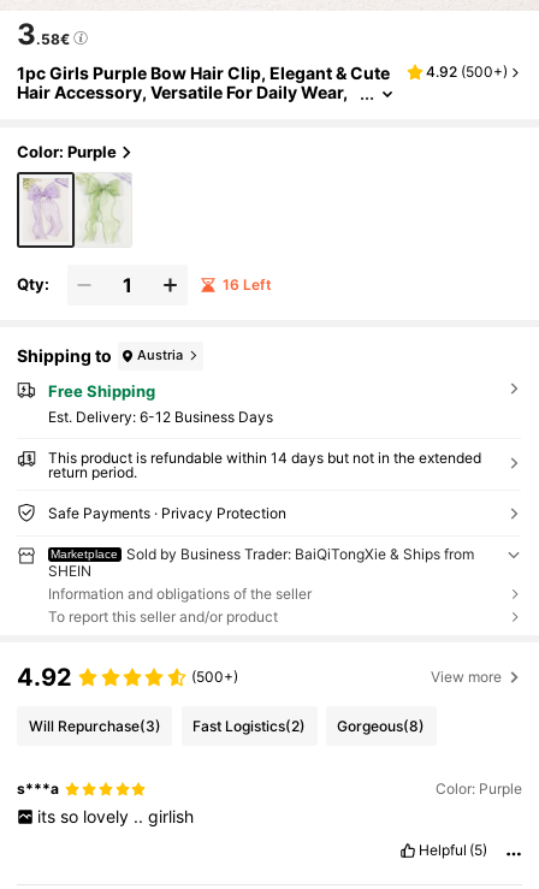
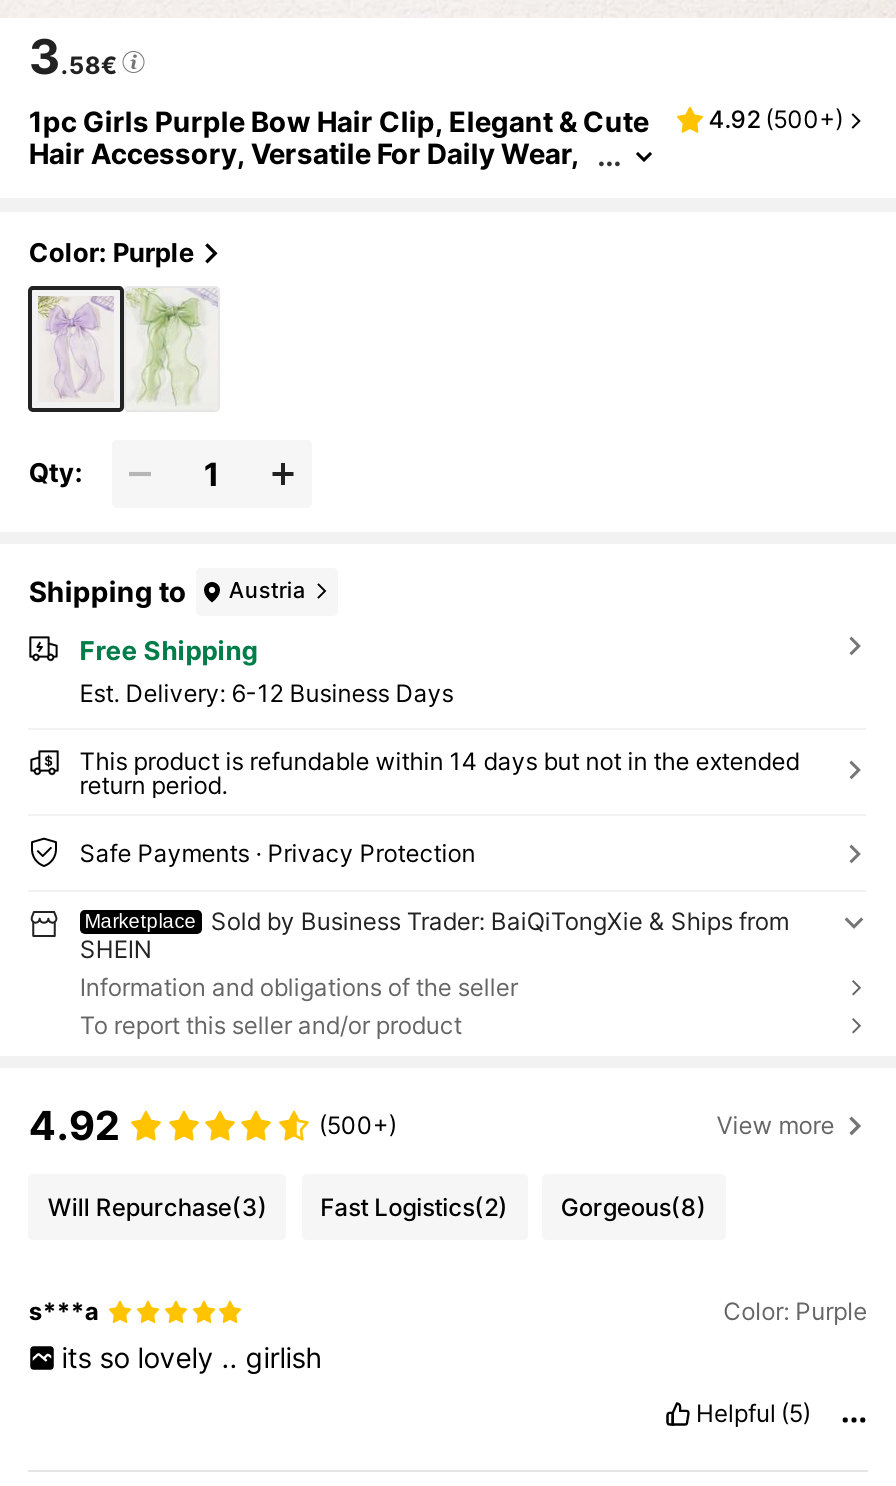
- 16 Left
